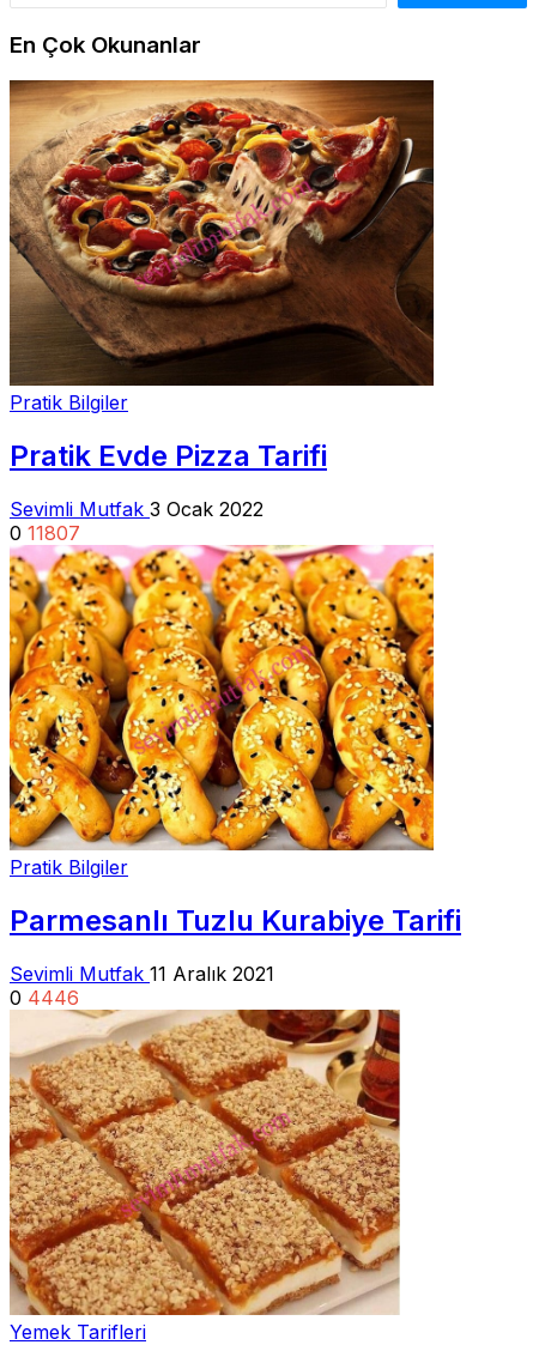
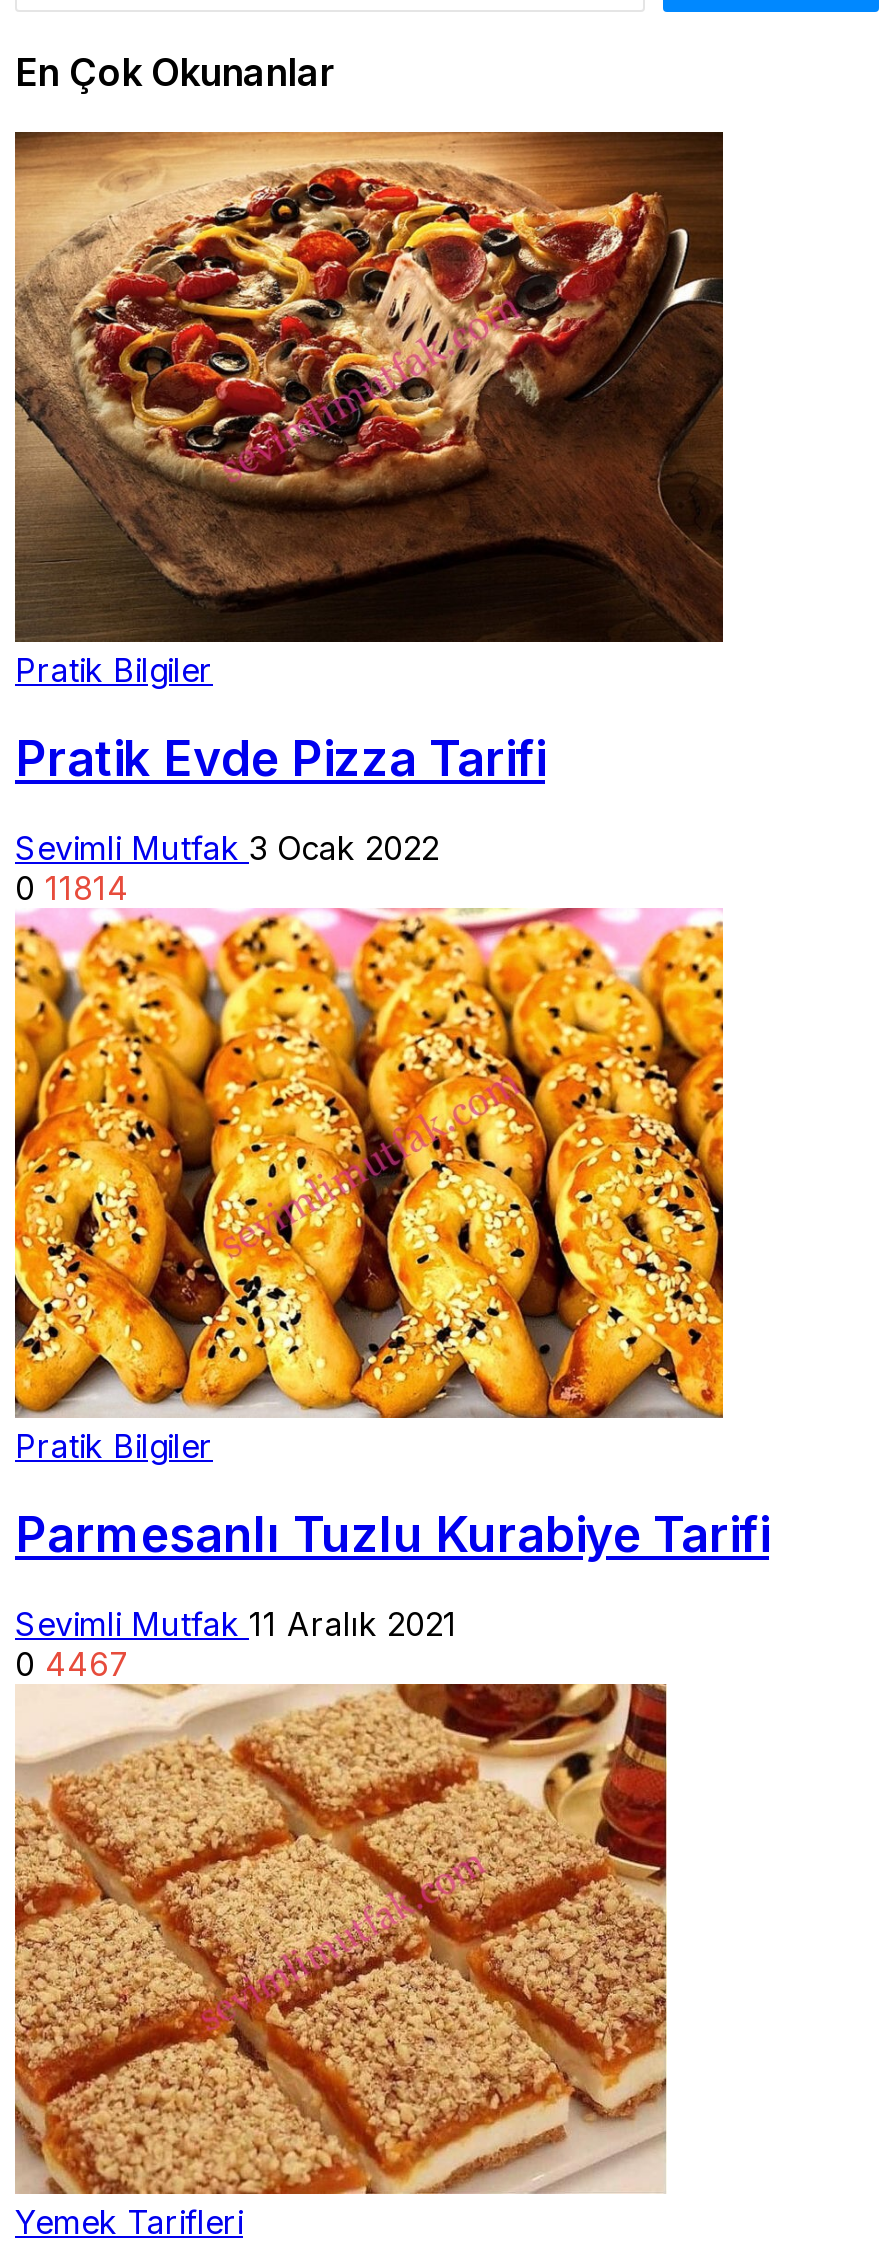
- 0 11807
+ 0 11814

- 0 4446
+ 0 4467
